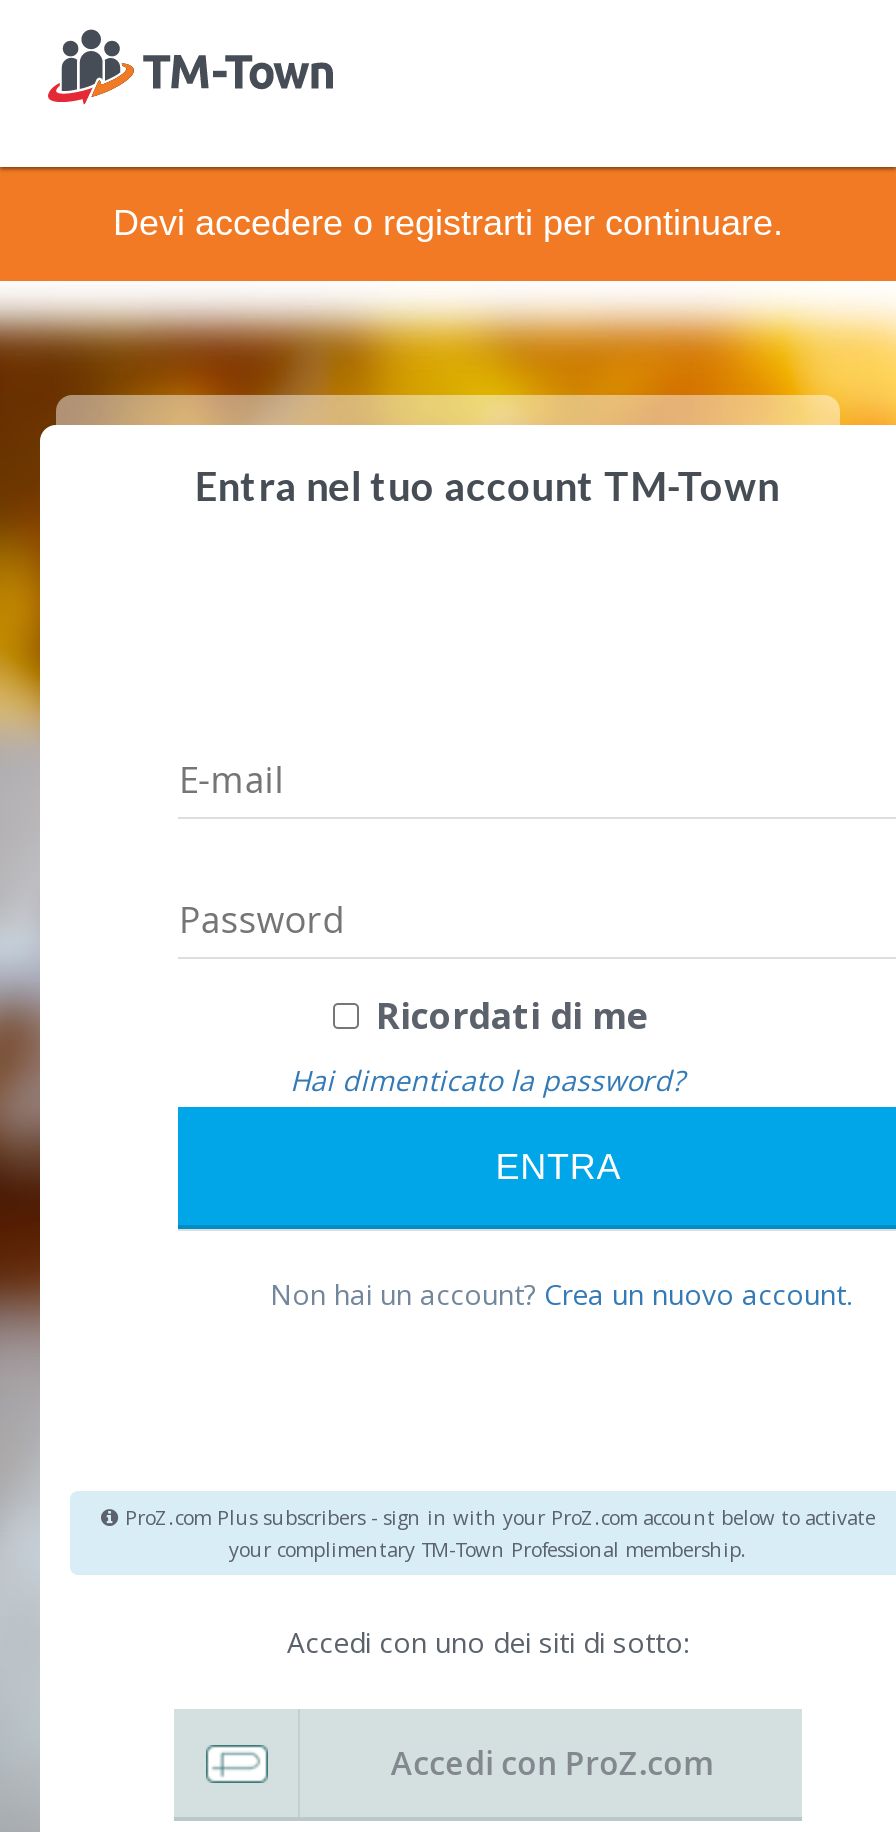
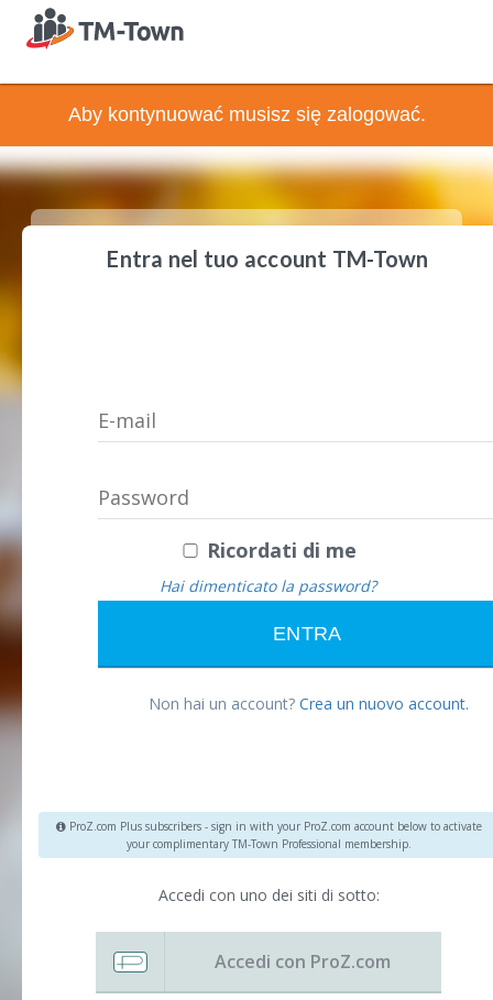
- Devi accedere o registrarti per continuare.
+ Aby kontynuować musisz się zalogować.
